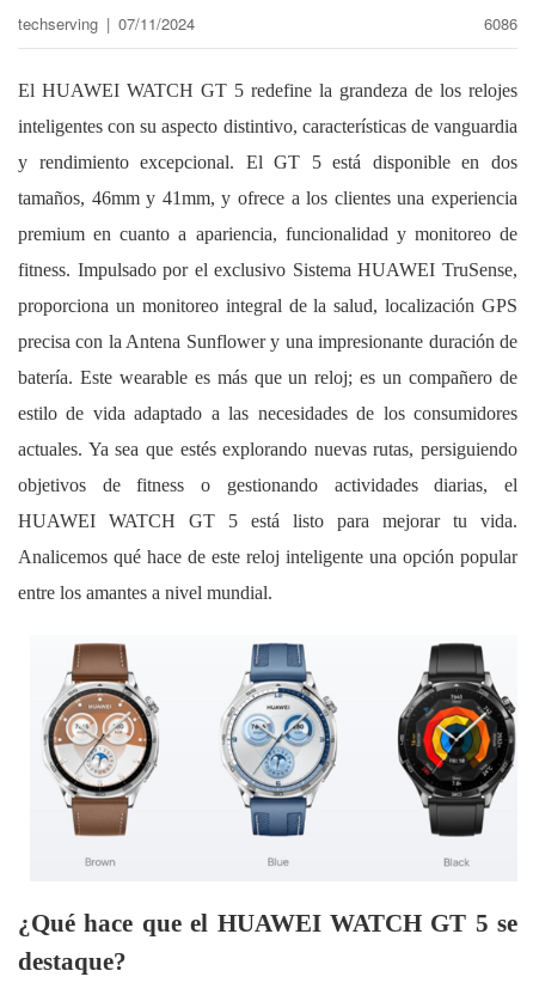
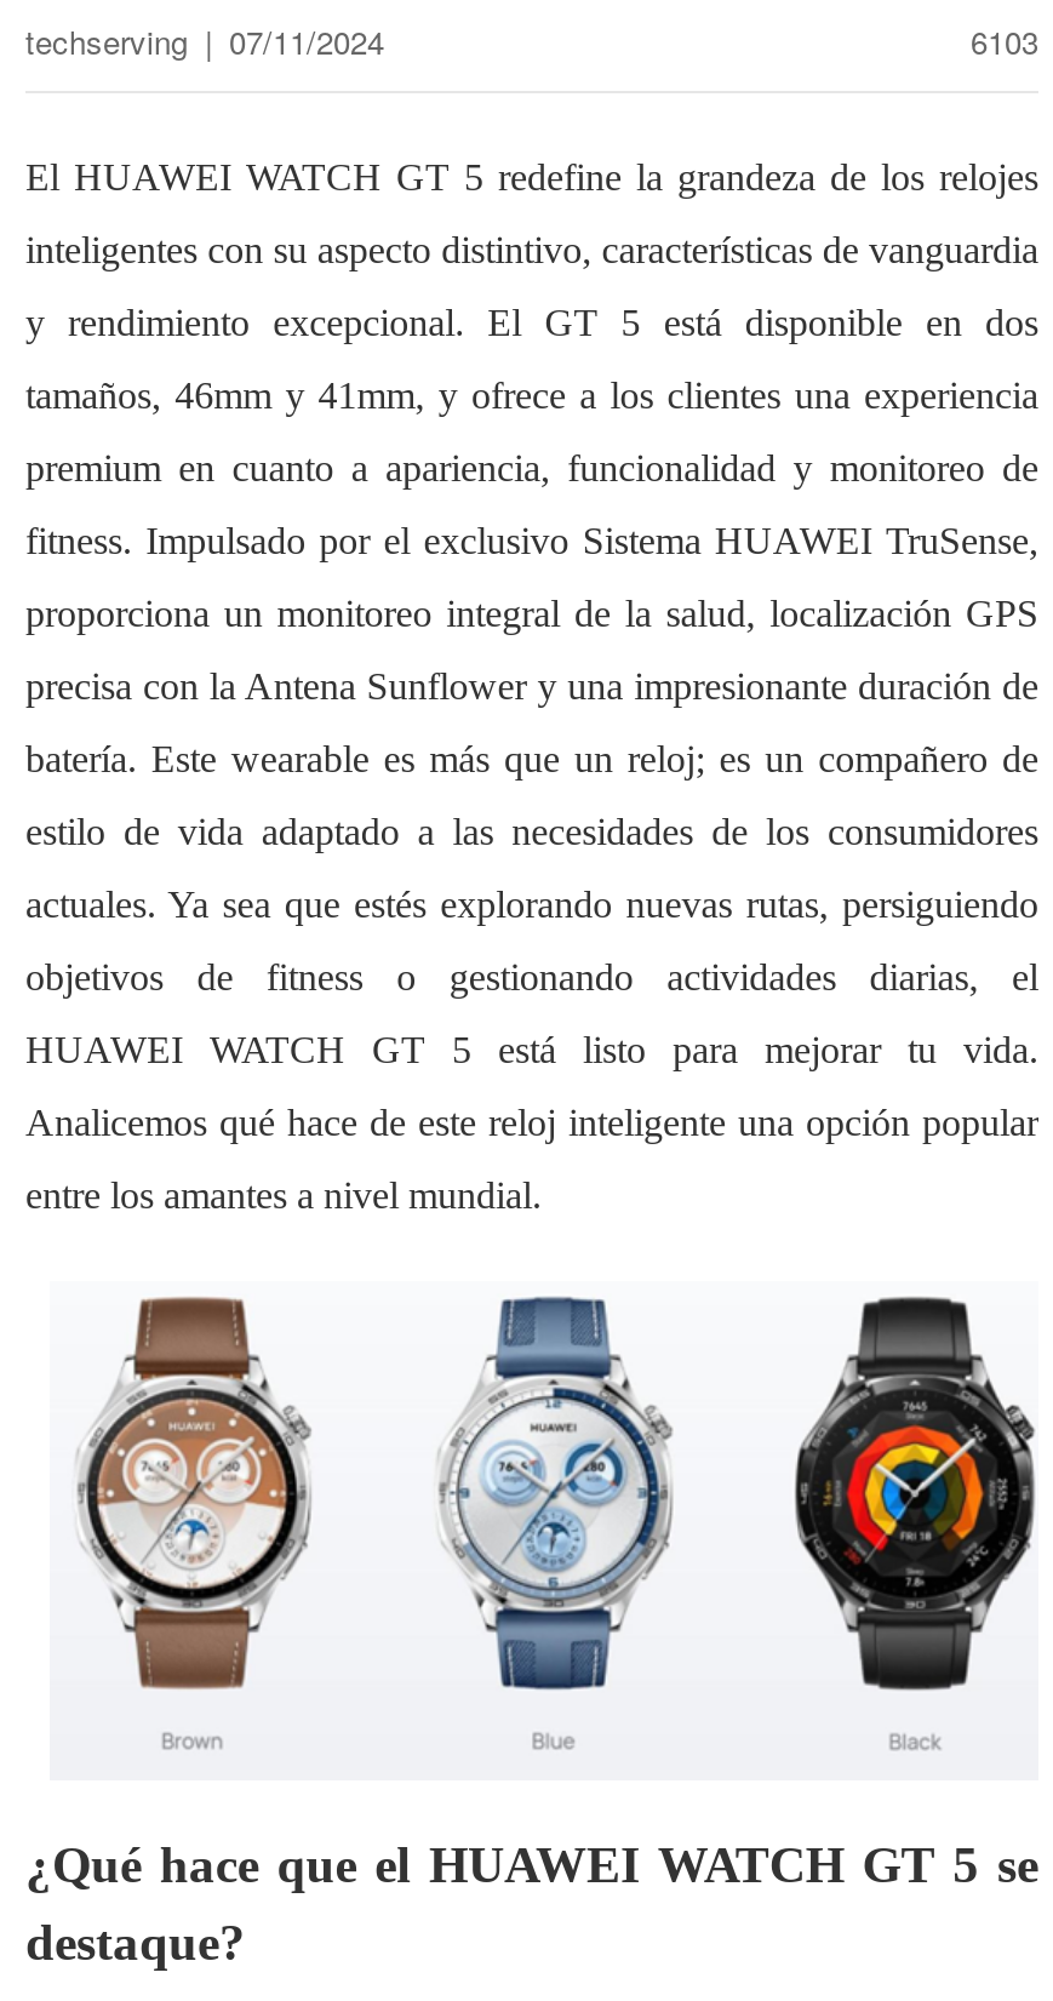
- 6086
+ 6103
